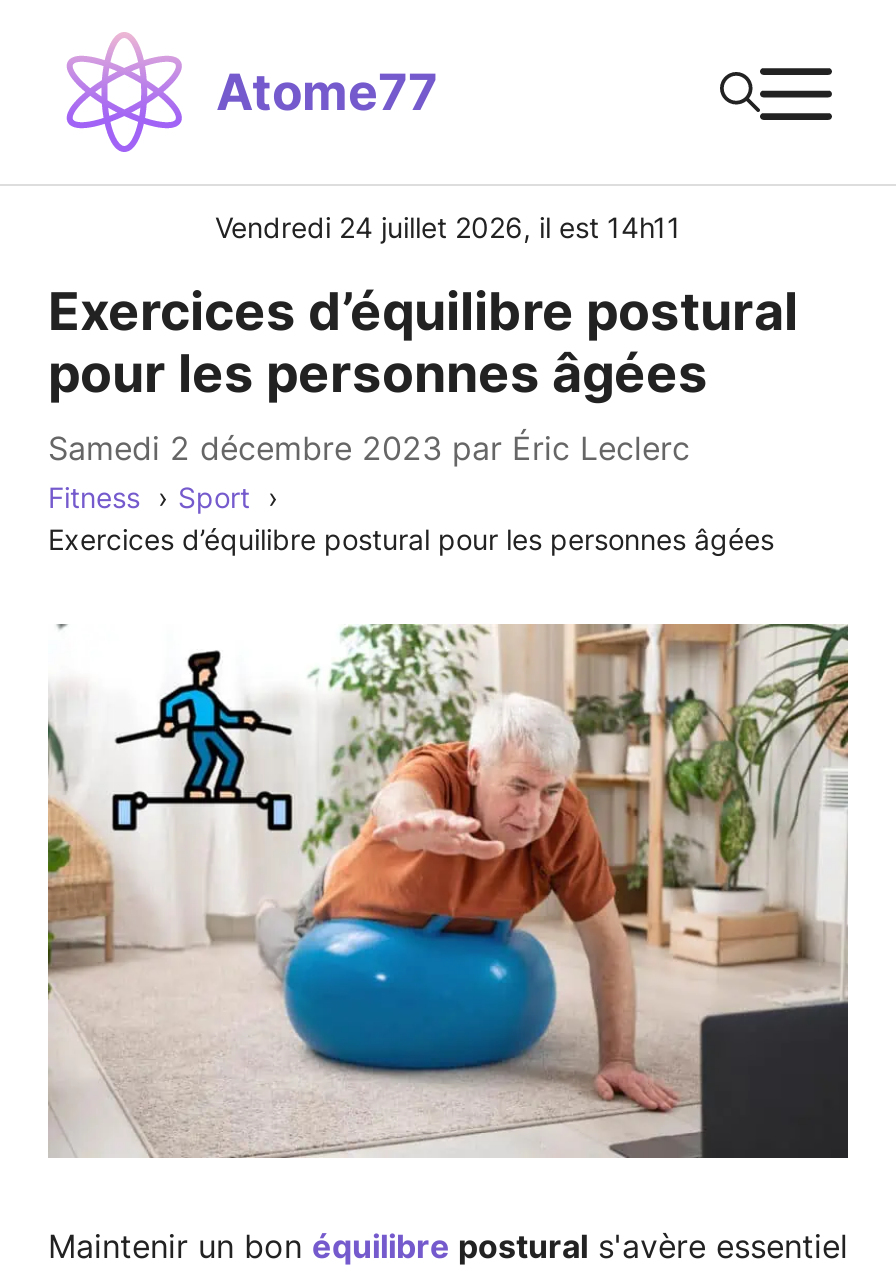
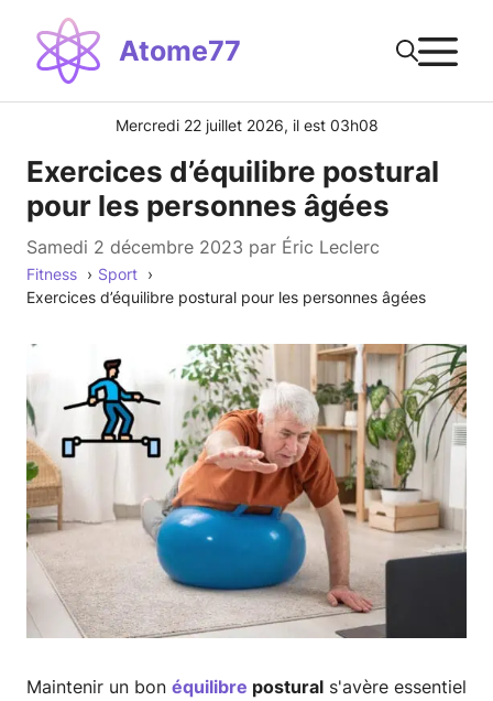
- Vendredi 24 juillet 2026, il est 14h11
+ Mercredi 22 juillet 2026, il est 03h08
